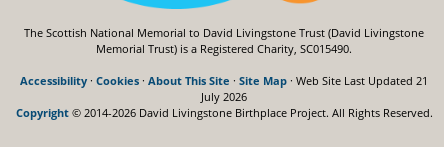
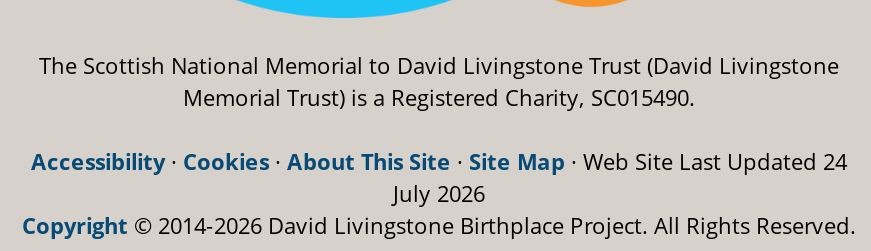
- Accessibility · Cookies · About This Site · Site Map · Web Site Last Updated 21
+ Accessibility · Cookies · About This Site · Site Map · Web Site Last Updated 24
